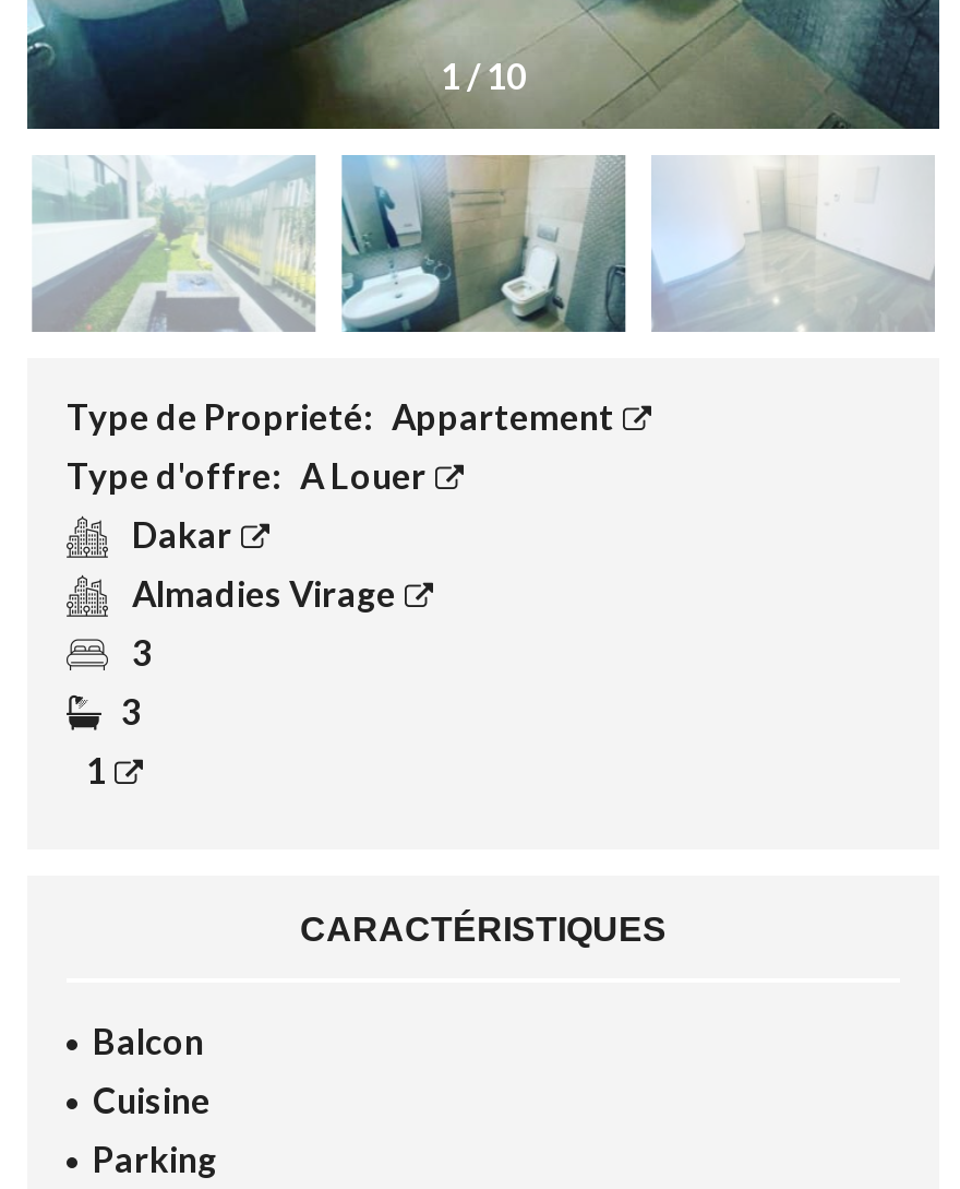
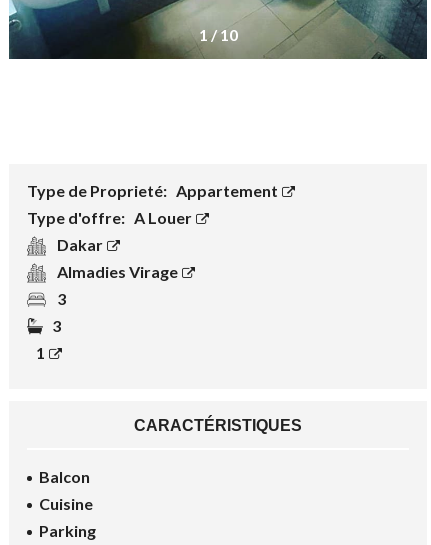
- [image]

- [image]

- [image]
